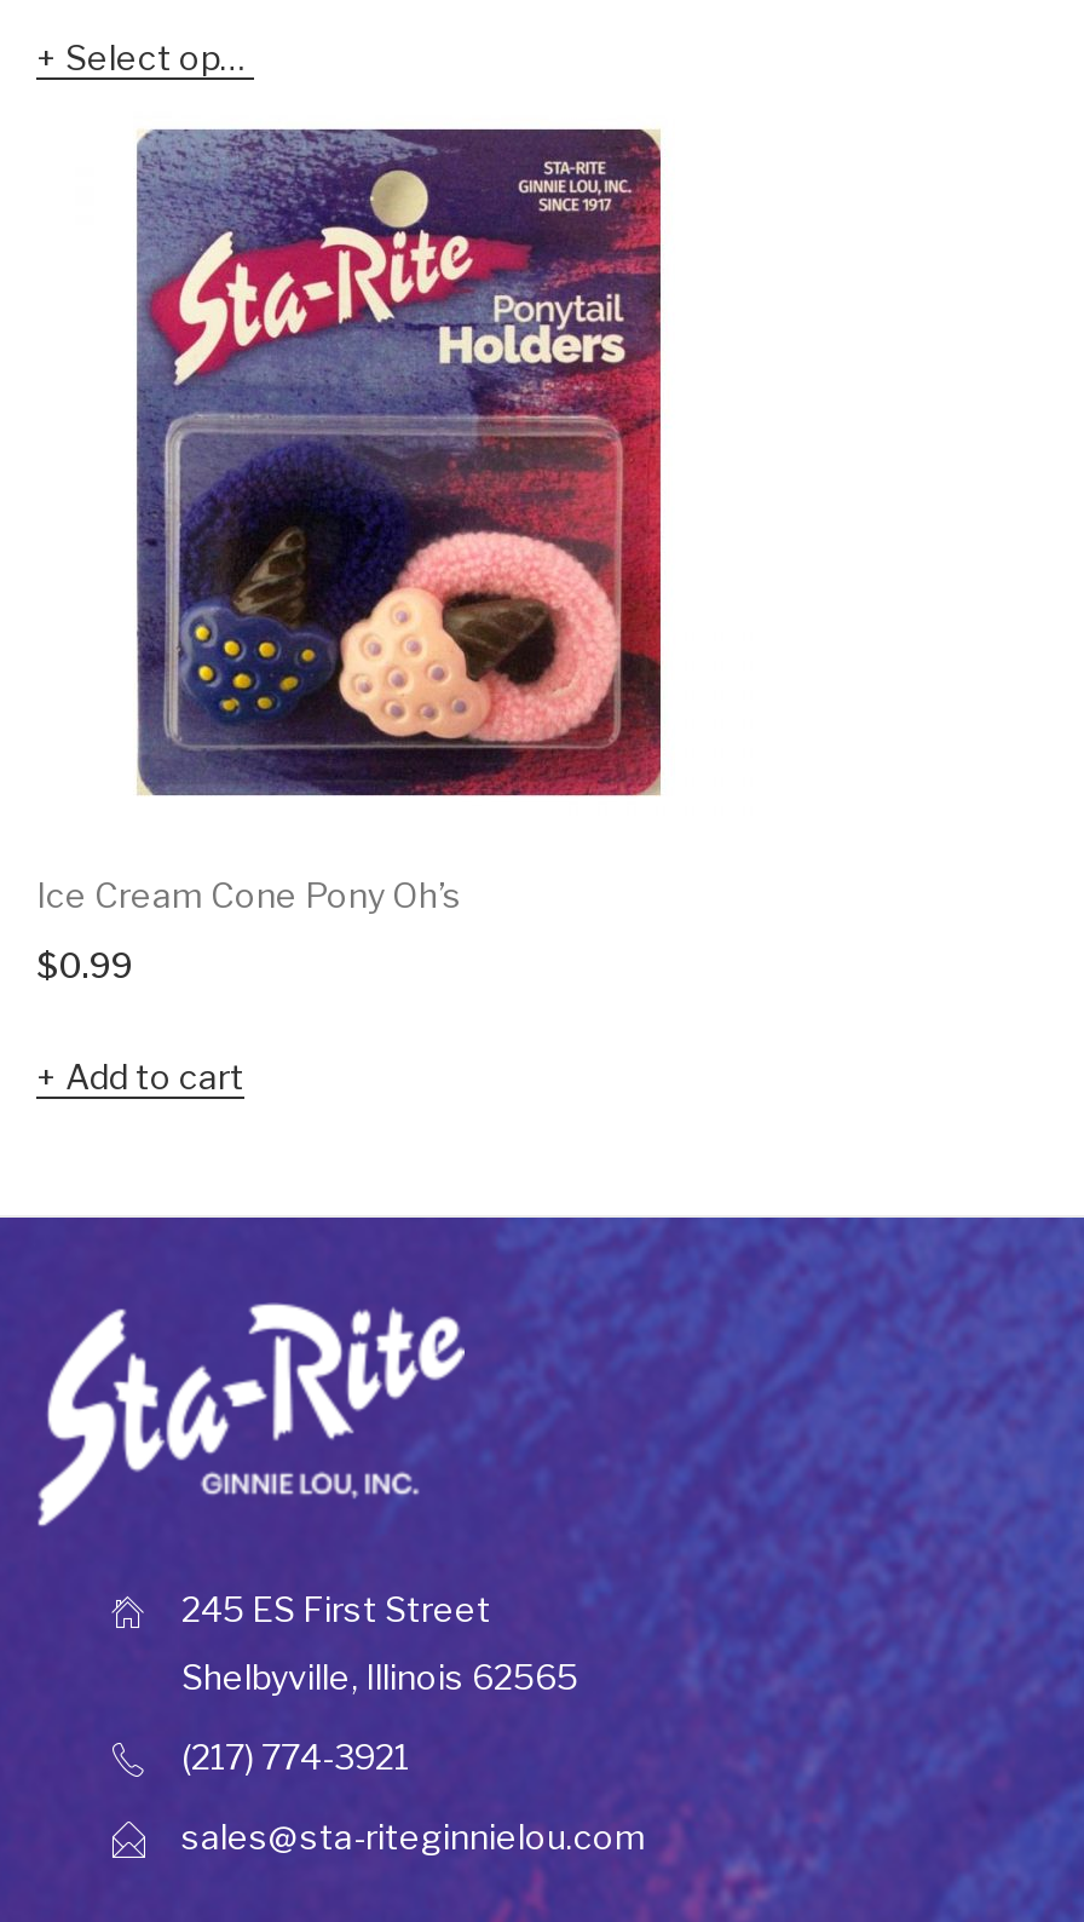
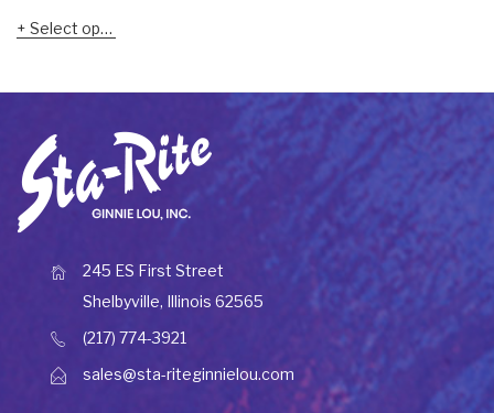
- [image]
- Ice Cream Cone Pony Oh’s
- $0.99
- Add to cart
